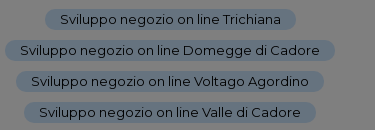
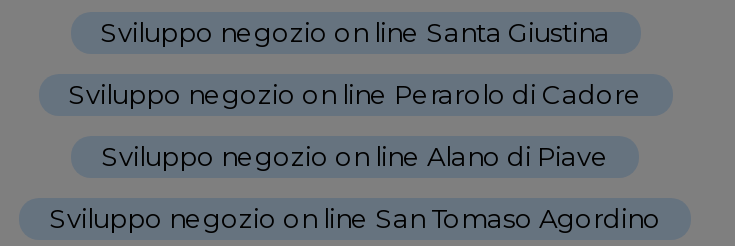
- Sviluppo negozio on line Trichiana
+ Sviluppo negozio on line Santa Giustina

- Sviluppo negozio on line Domegge di Cadore
+ Sviluppo negozio on line Perarolo di Cadore

- Sviluppo negozio on line Voltago Agordino
+ Sviluppo negozio on line Alano di Piave

- Sviluppo negozio on line Valle di Cadore
+ Sviluppo negozio on line San Tomaso Agordino
